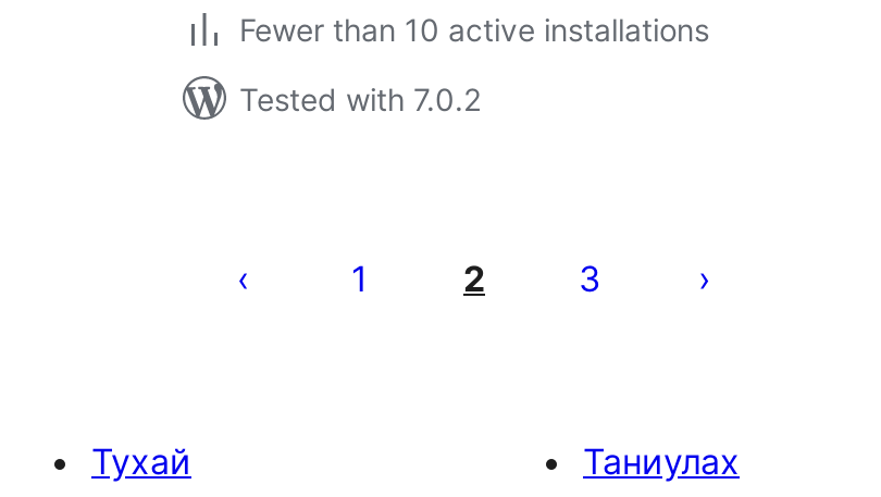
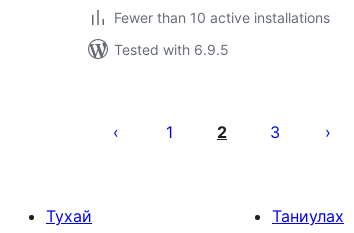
- Tested with 7.0.2
+ Tested with 6.9.5
